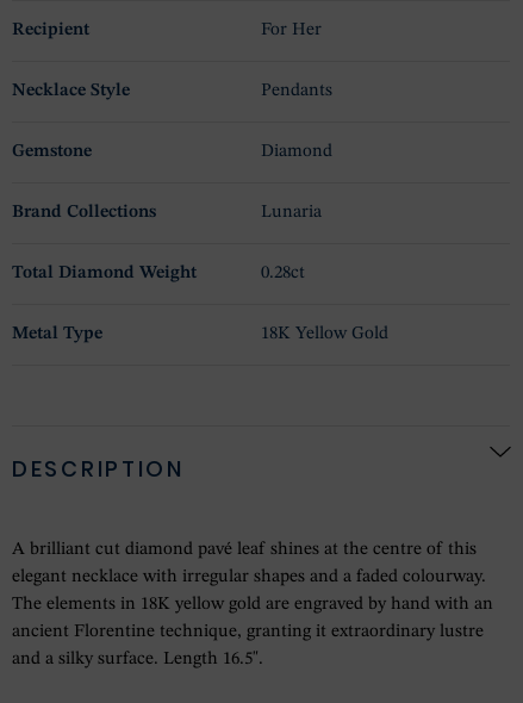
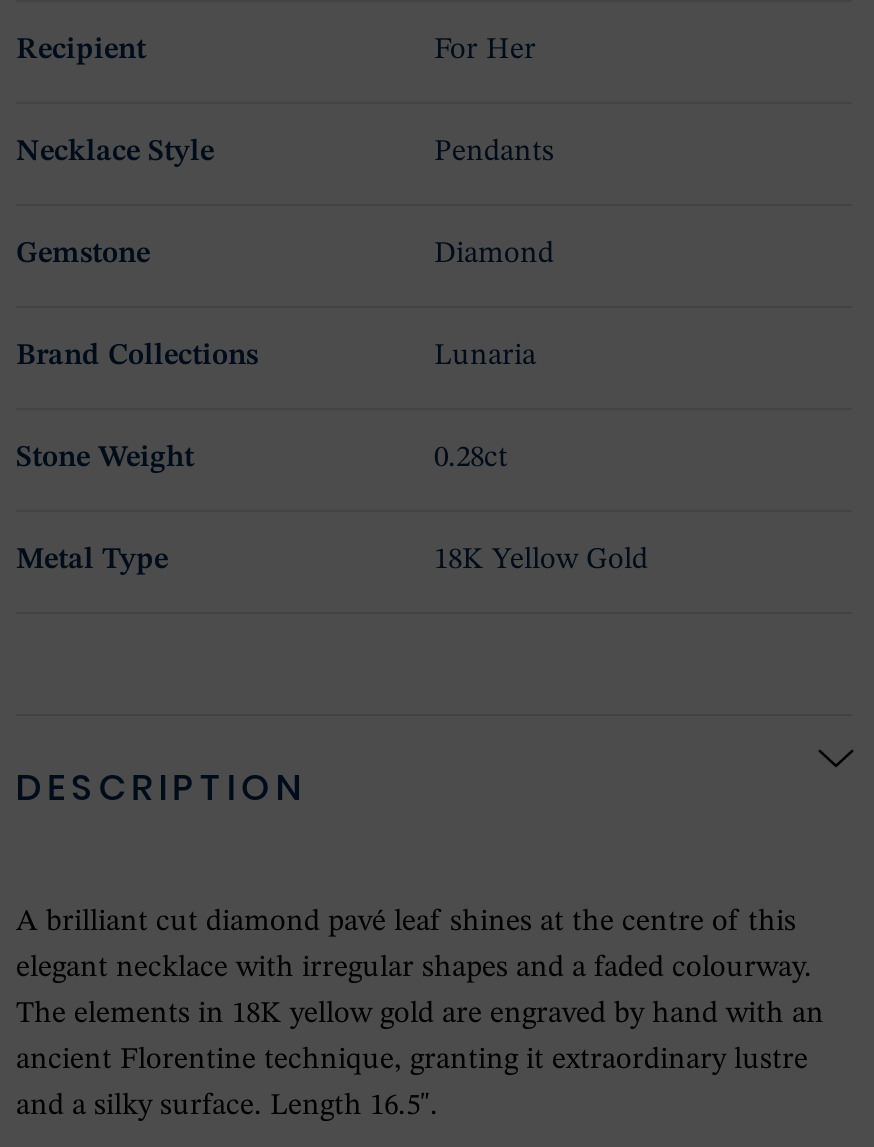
- Total Diamond Weight
+ Stone Weight
